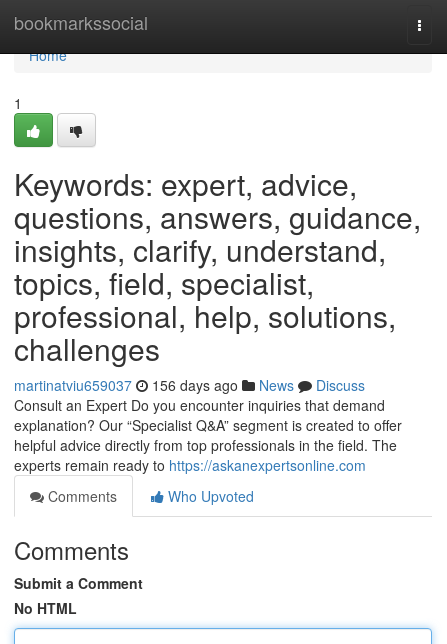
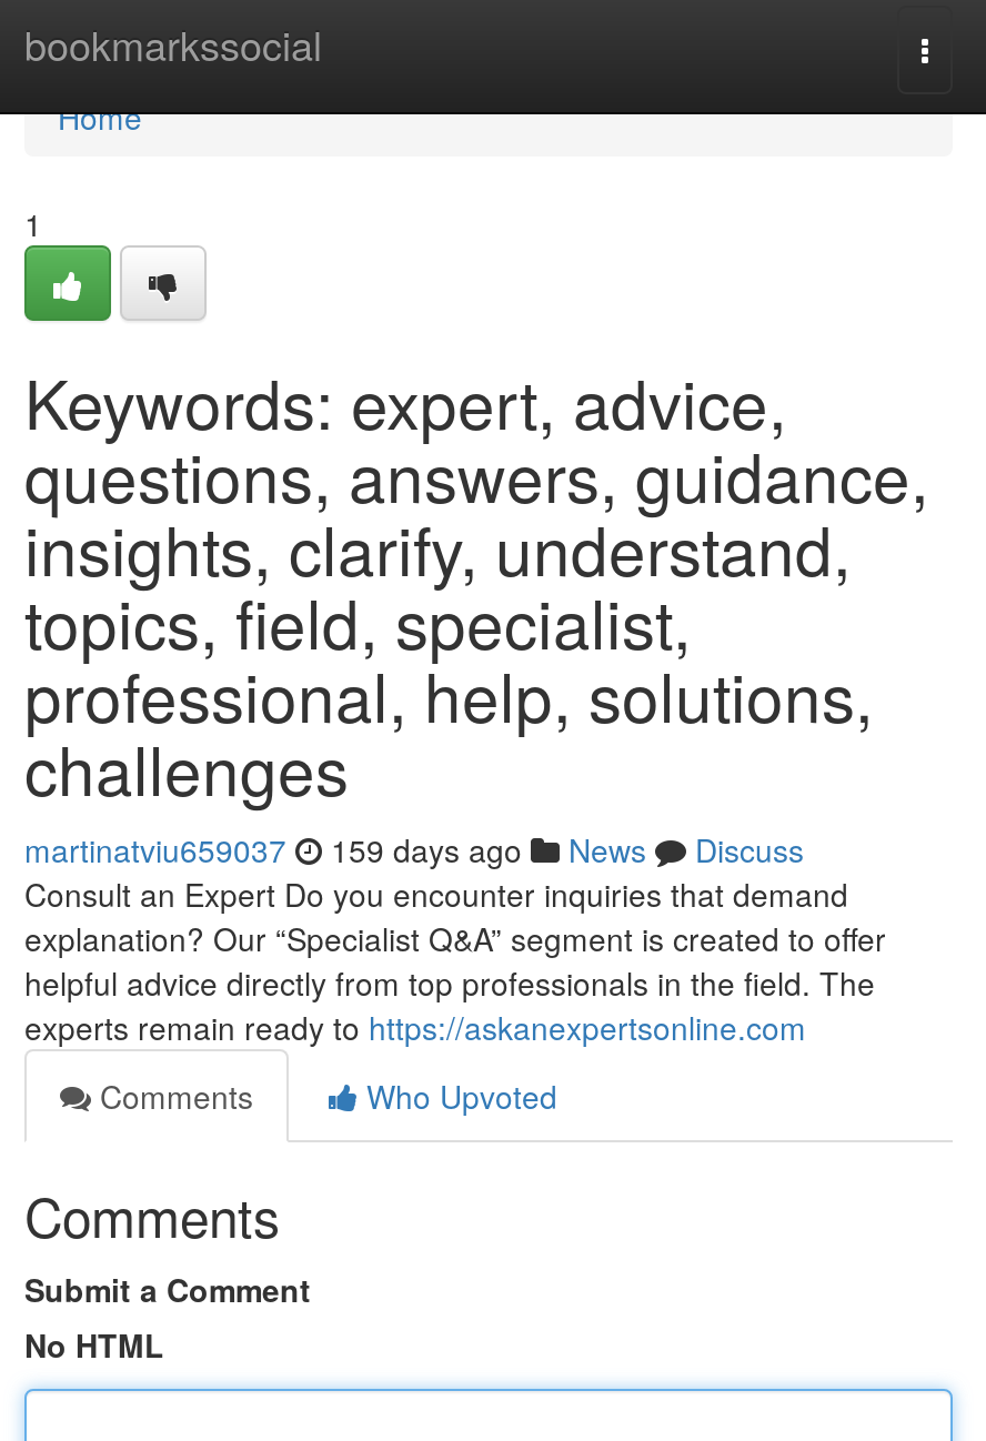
- martinatviu659037 156 days ago News Discuss
+ martinatviu659037 159 days ago News Discuss
